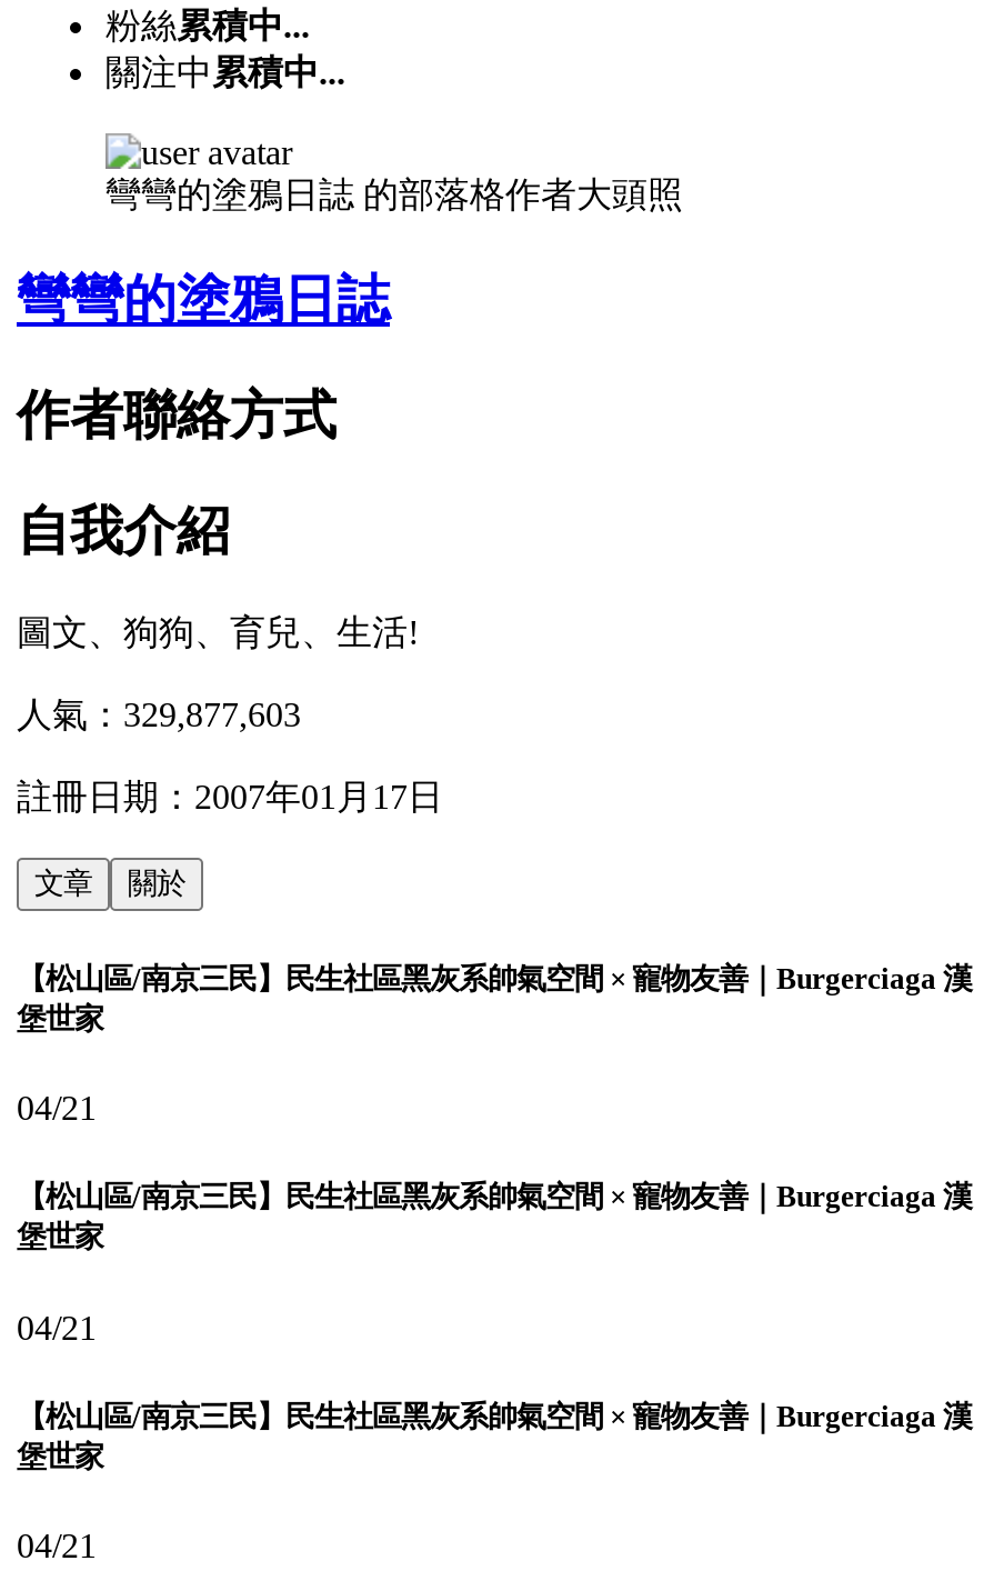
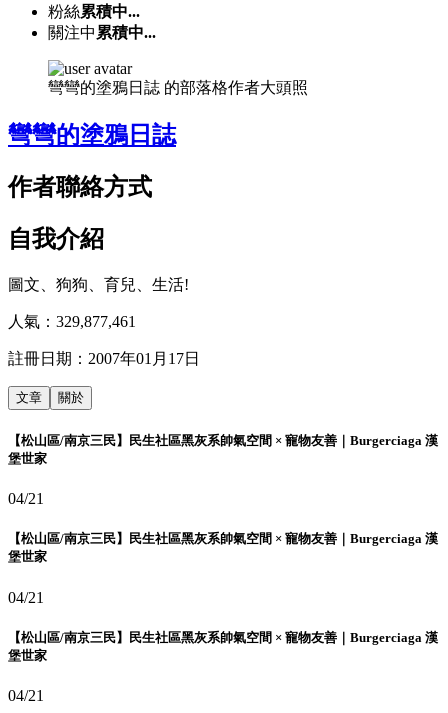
- 人氣：329,877,603
+ 人氣：329,877,461
